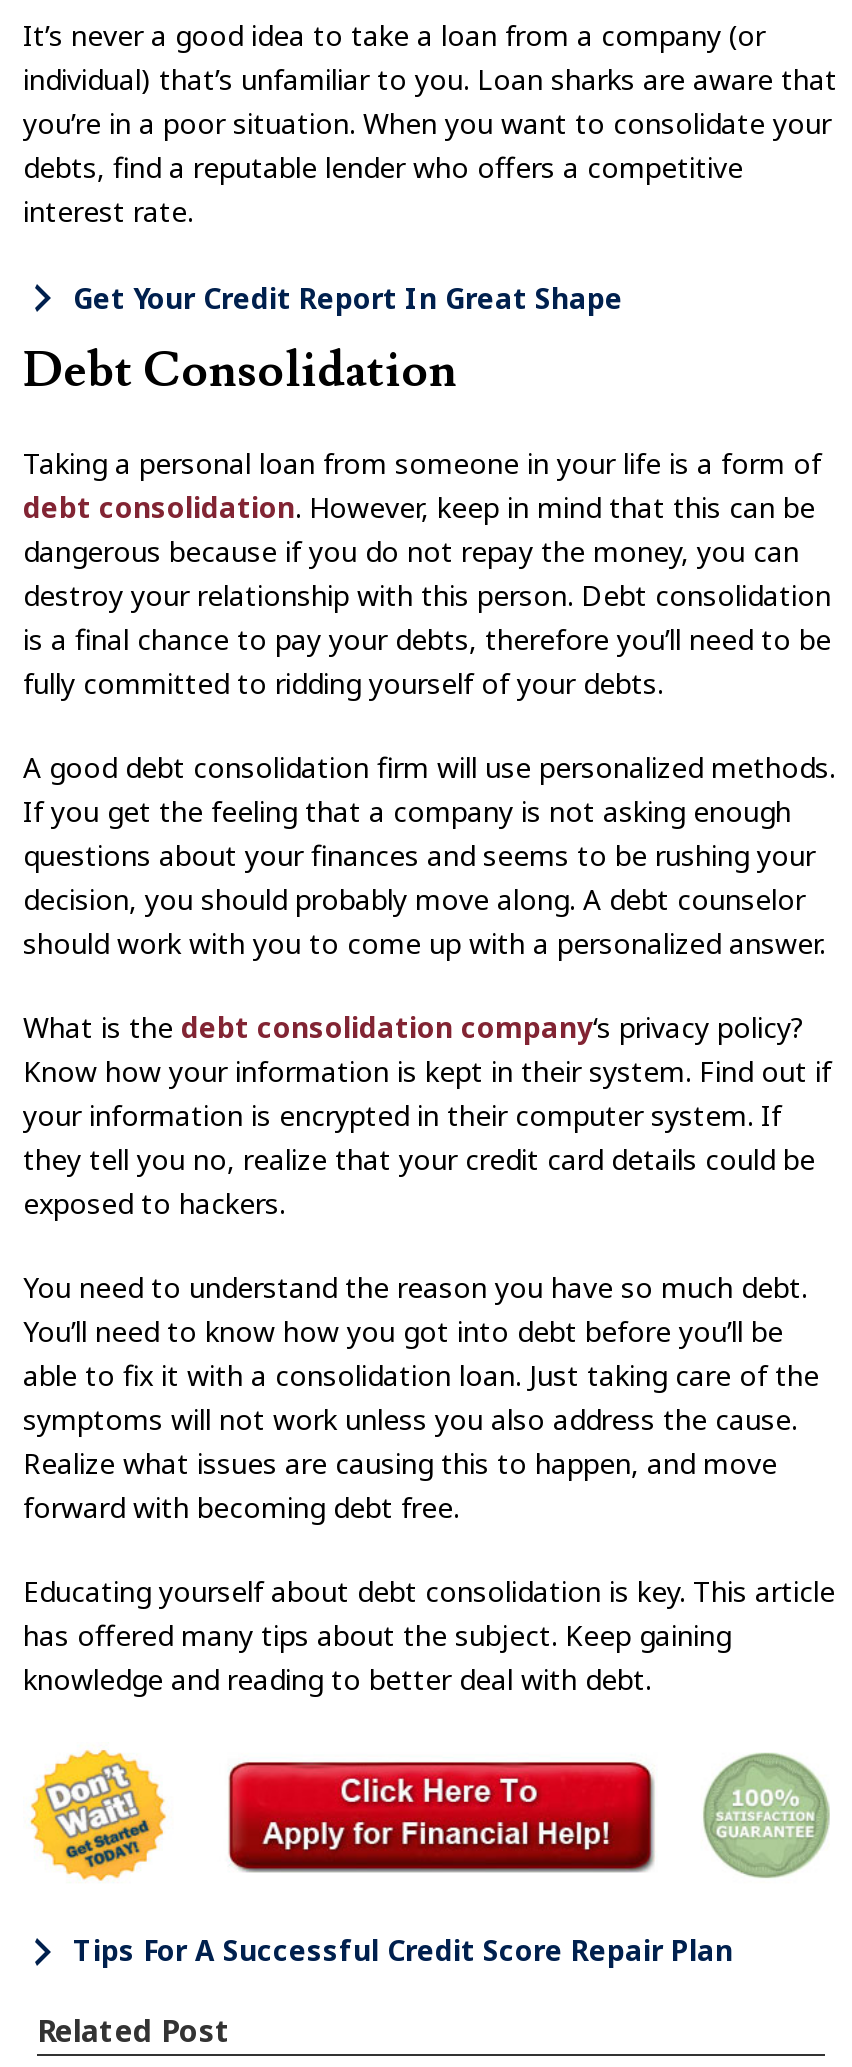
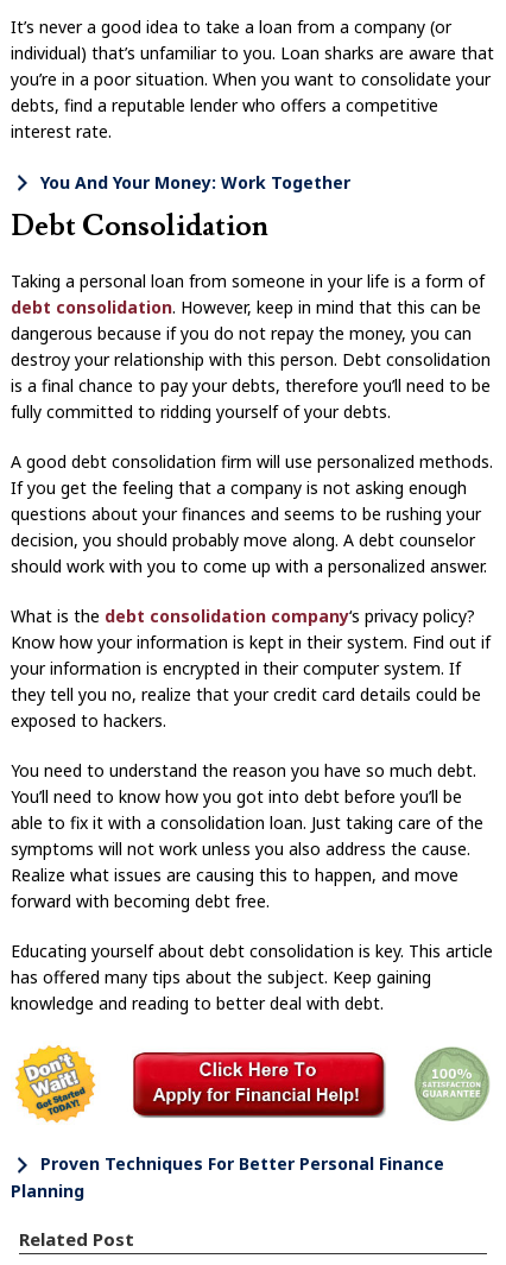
- Get Your Credit Report In Great Shape
+ You And Your Money: Work Together

- Tips For A Successful Credit Score Repair Plan
+ Proven Techniques For Better Personal Finance
+ Planning
